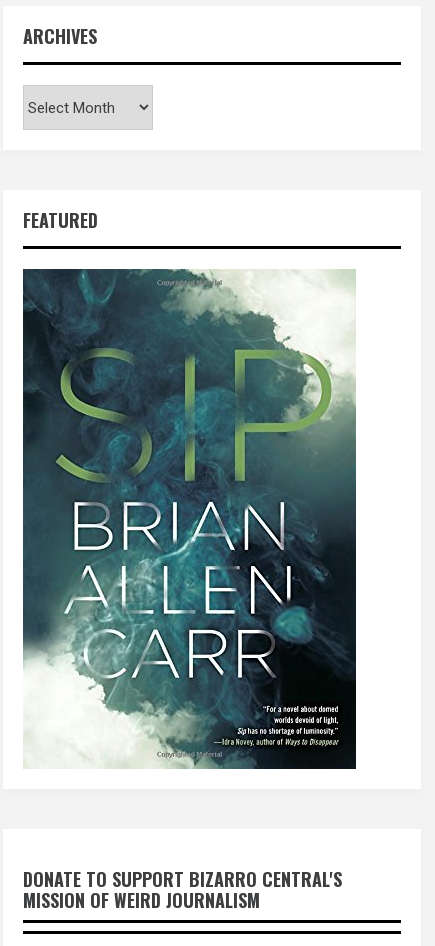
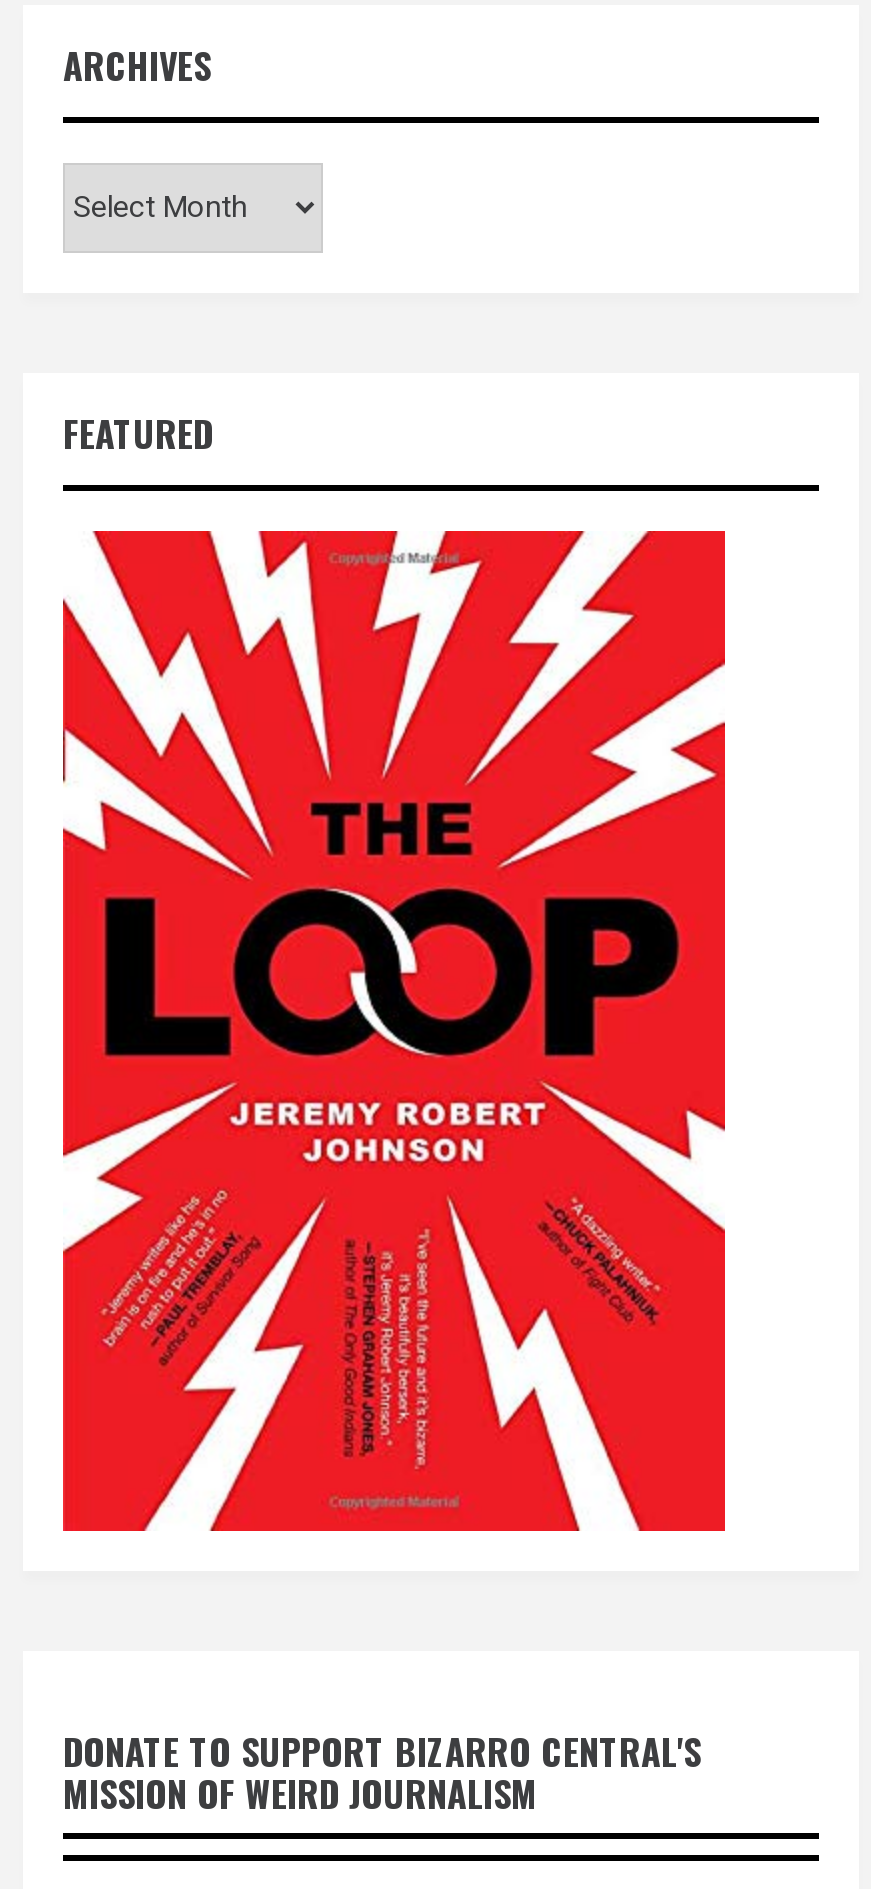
- [image]
+ [image]
